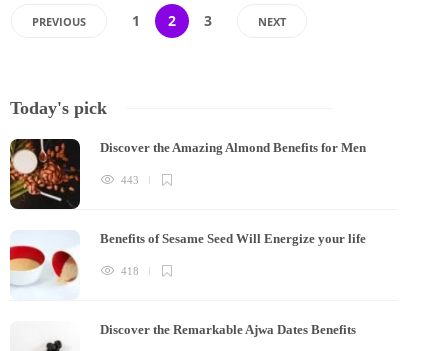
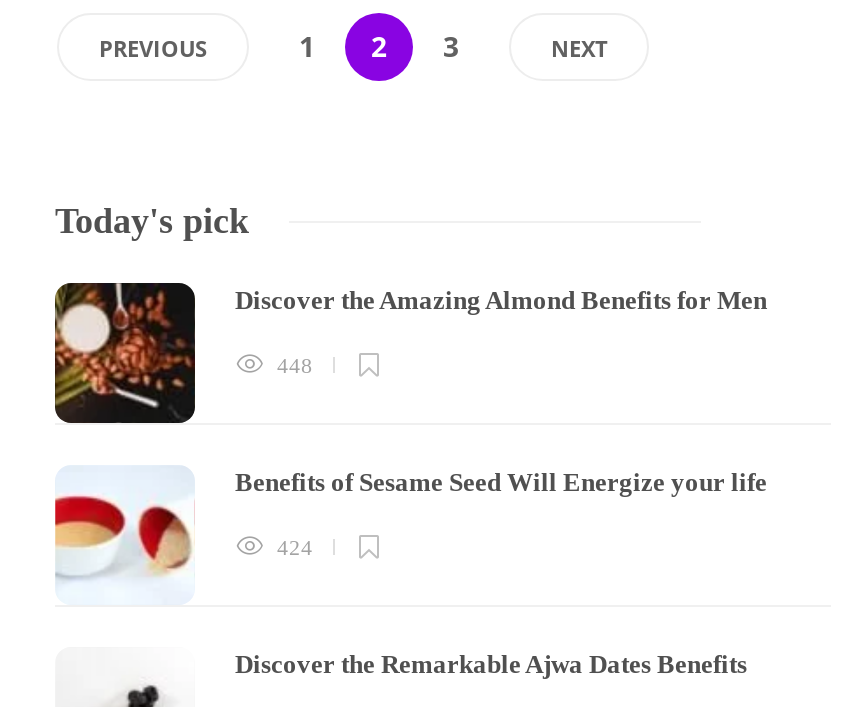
- 443
+ 448

- 418
+ 424
